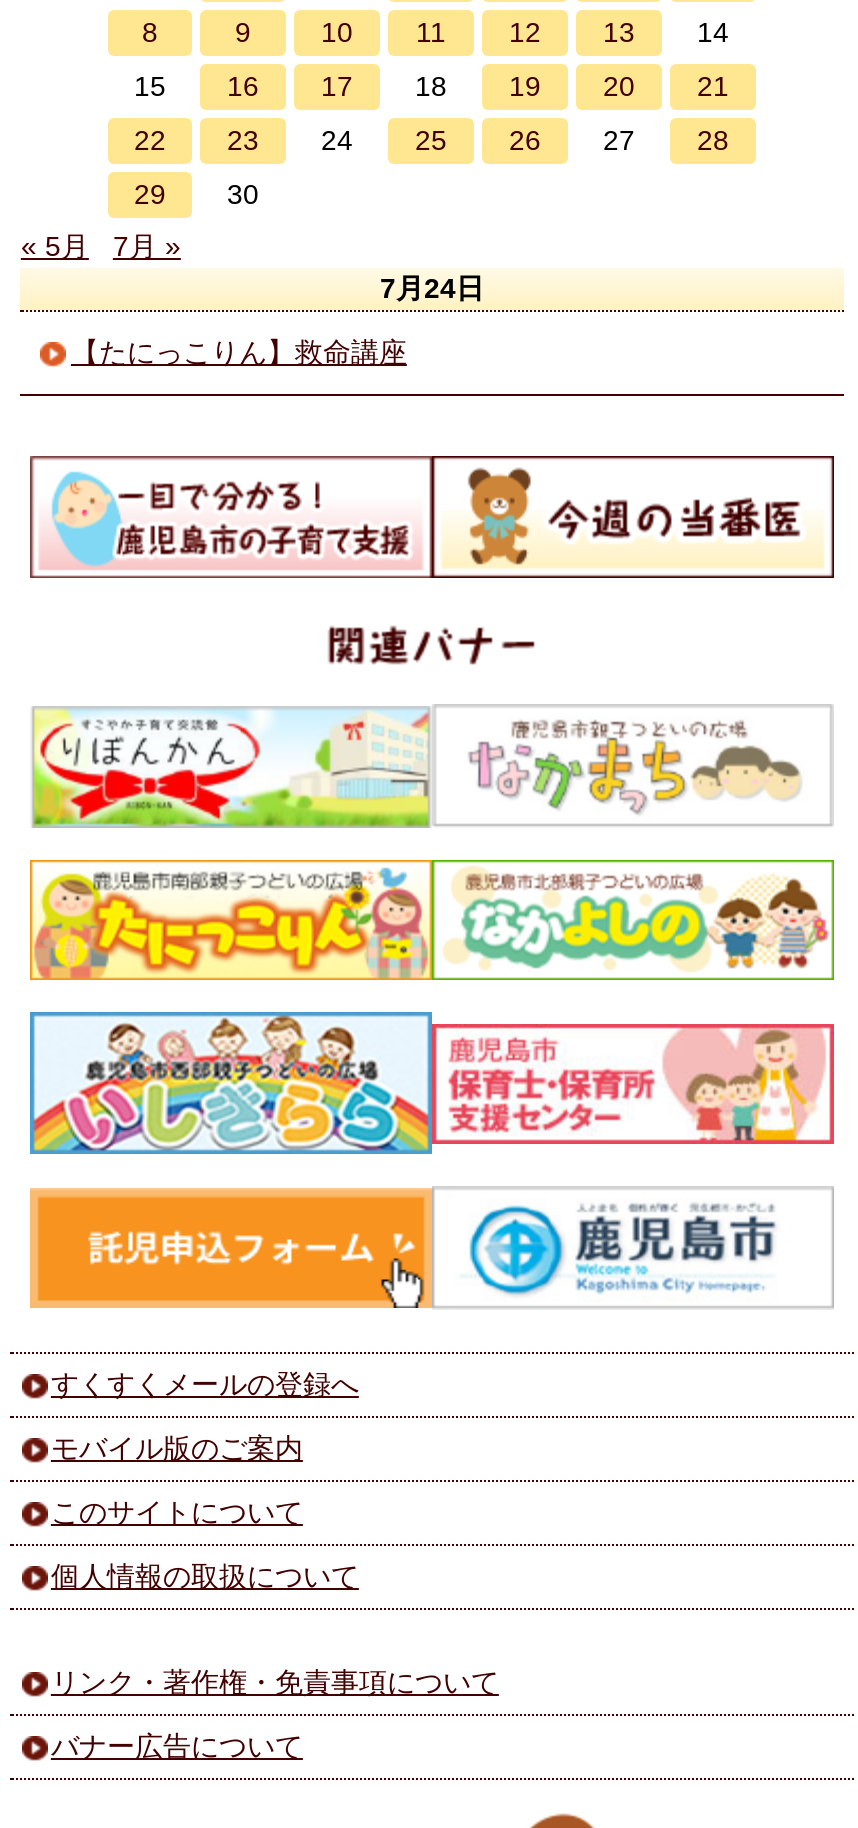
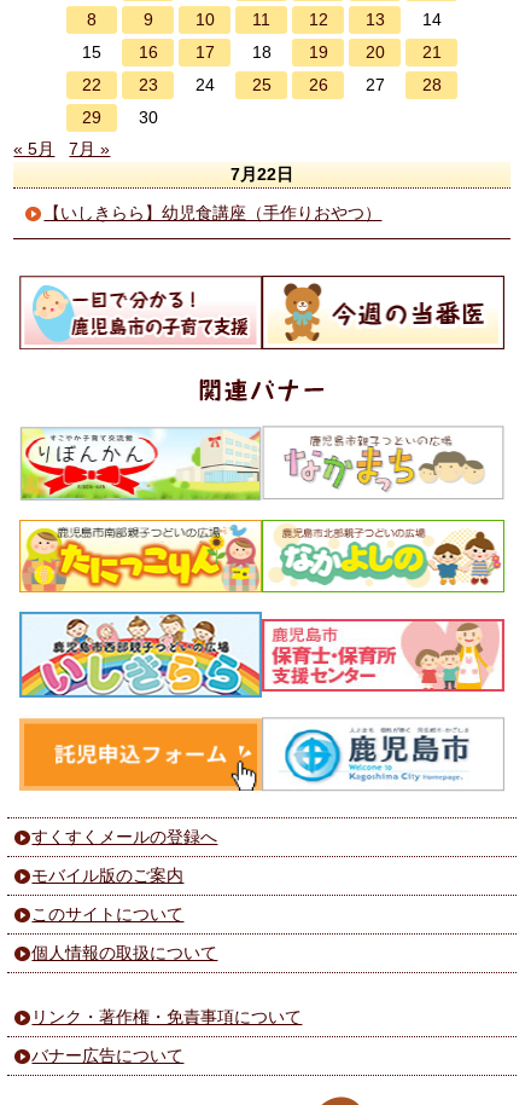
- 7月24日
+ 7月22日

- 【たにっこりん】救命講座
+ 【いしきらら】幼児食講座（手作りおやつ）
